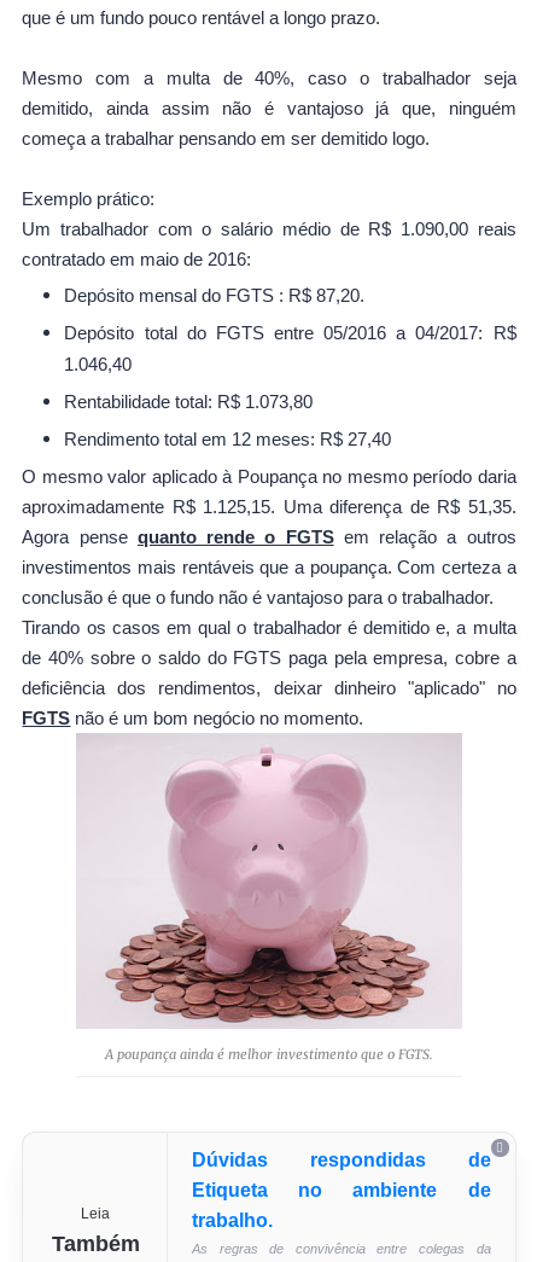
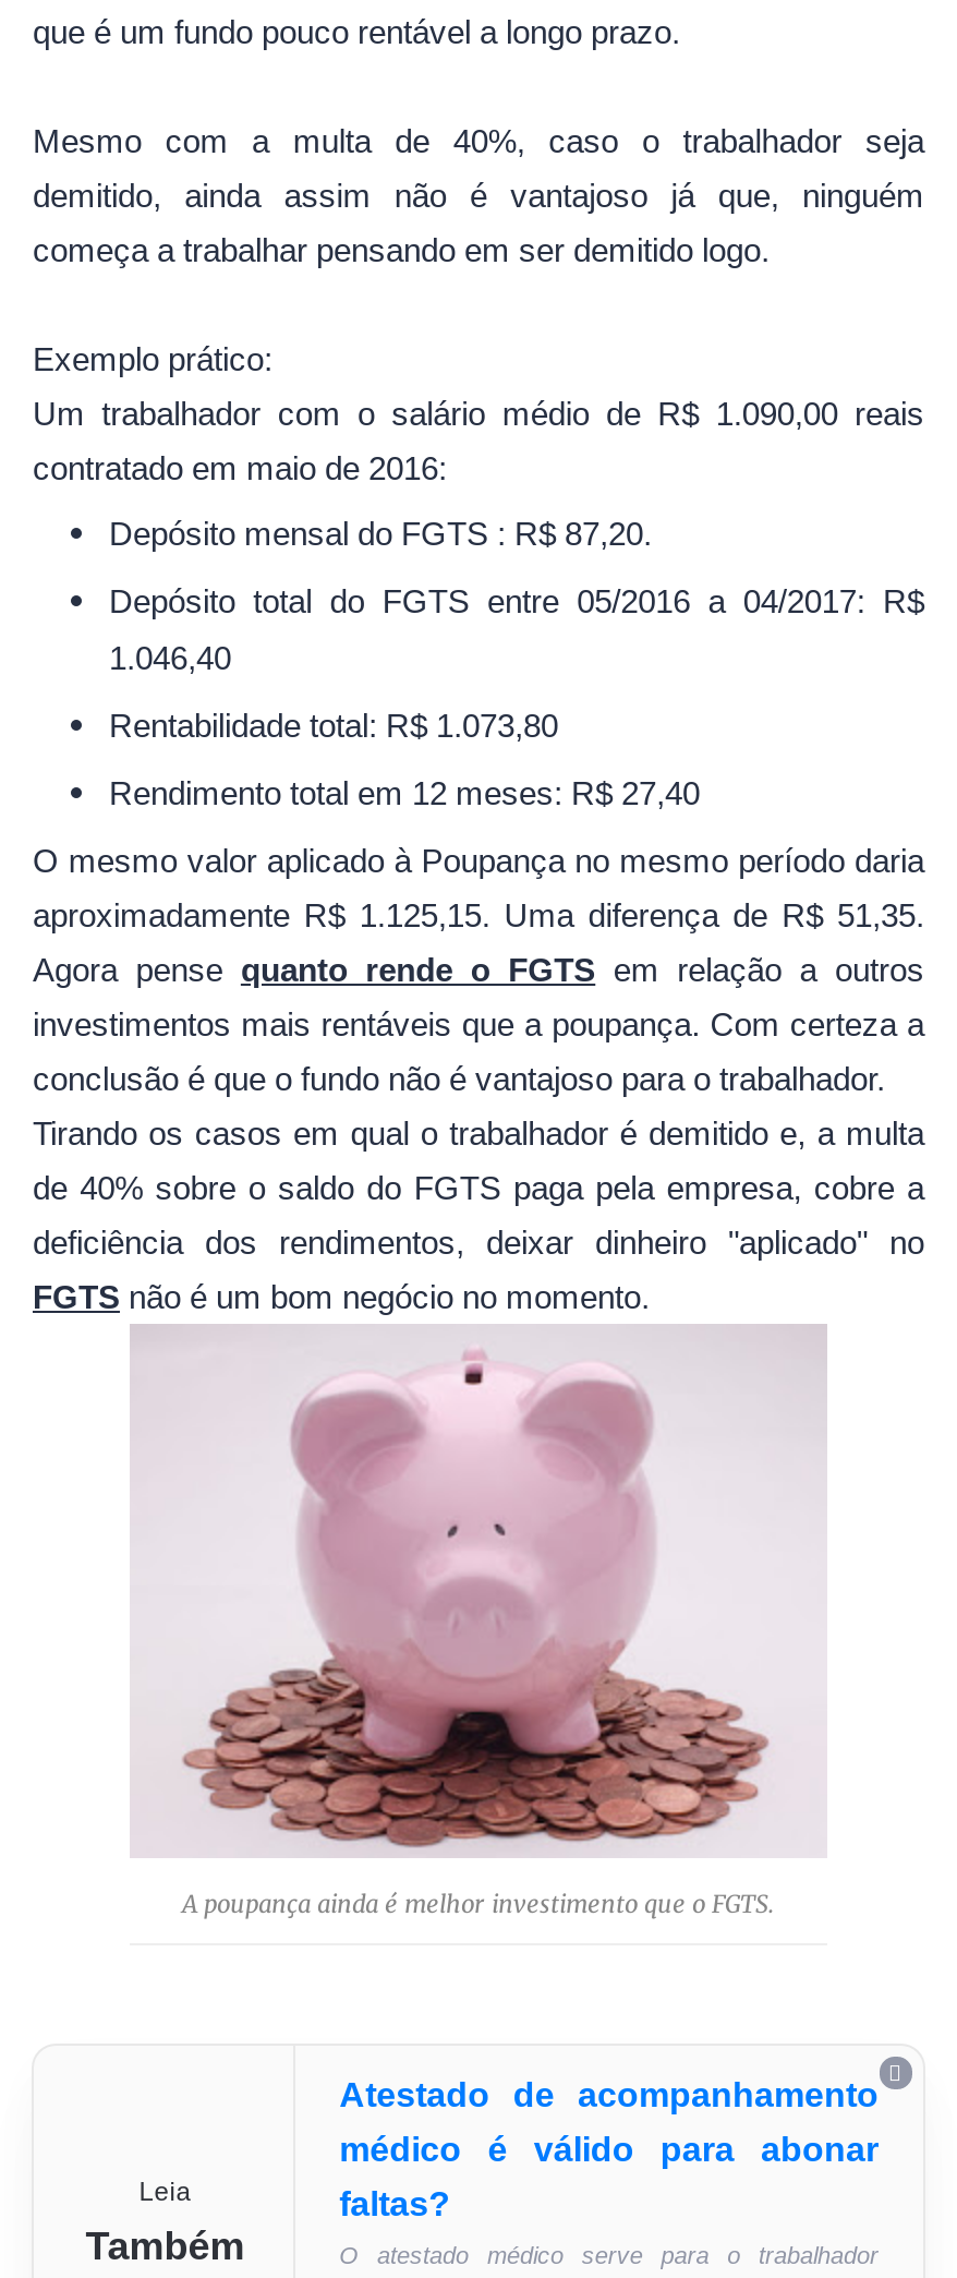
- Dúvidas respondidas de
+ Atestado de acompanhamento

- Etiqueta no ambiente de
+ médico é válido para abonar

- trabalho.
+ faltas?

- As regras de convivência entre colegas da
+ O atestado médico serve para o trabalhador
